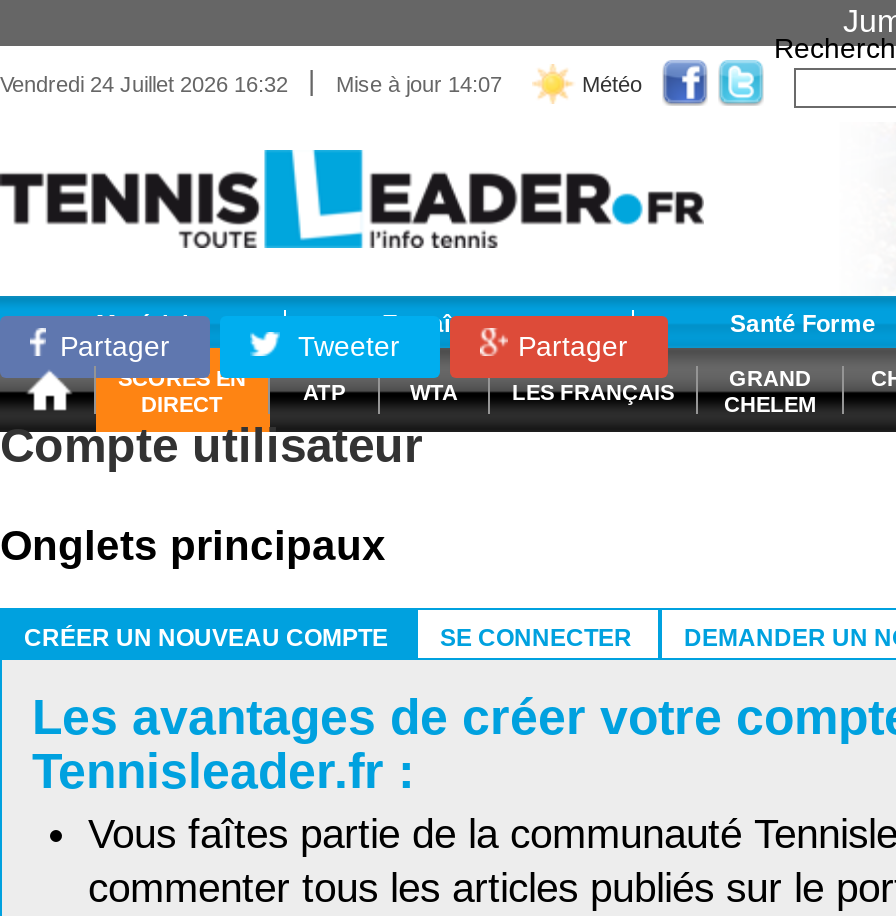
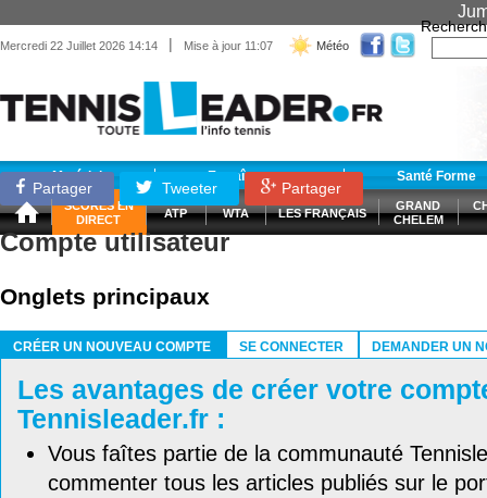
- Vendredi 24 Juillet 2026 16:32
+ Mercredi 22 Juillet 2026 14:14

- Mise à jour 14:07
+ Mise à jour 11:07
